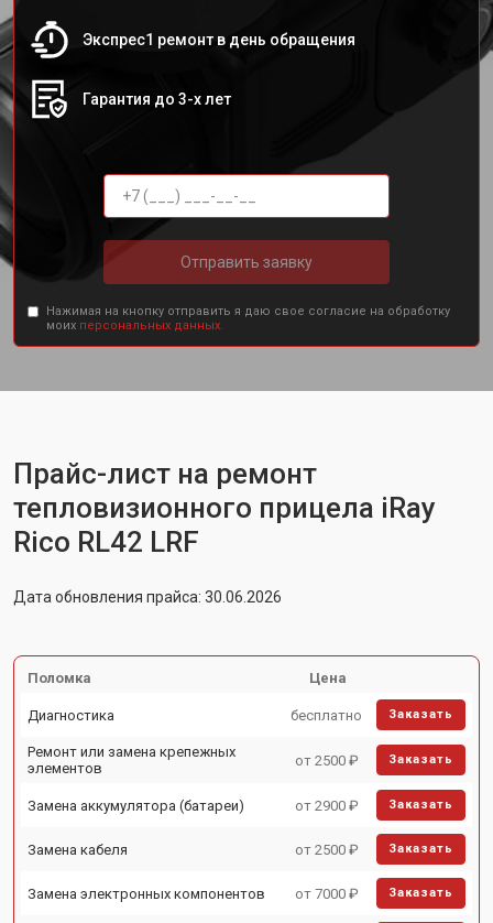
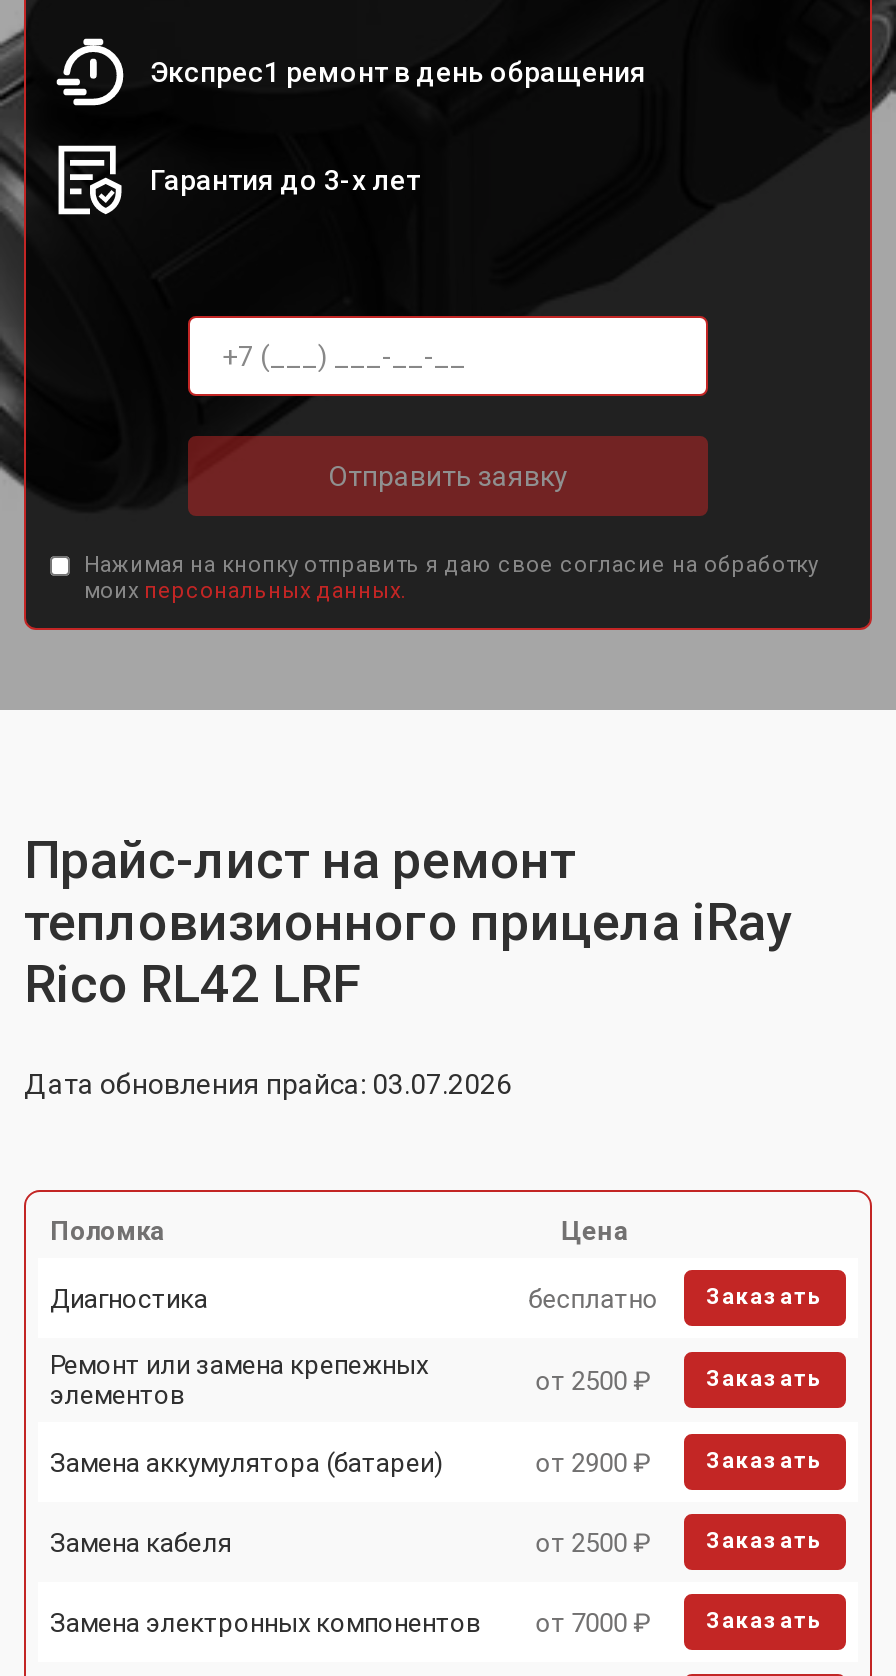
- Дата обновления прайса: 30.06.2026
+ Дата обновления прайса: 03.07.2026
